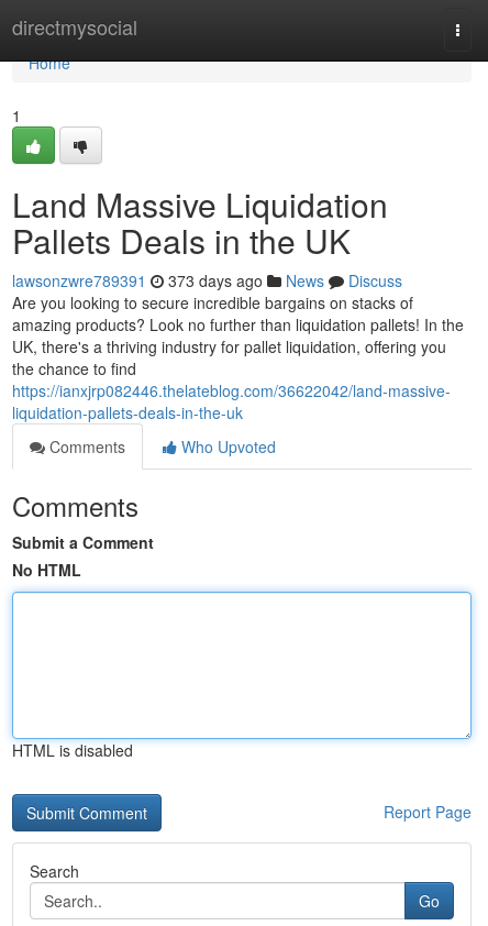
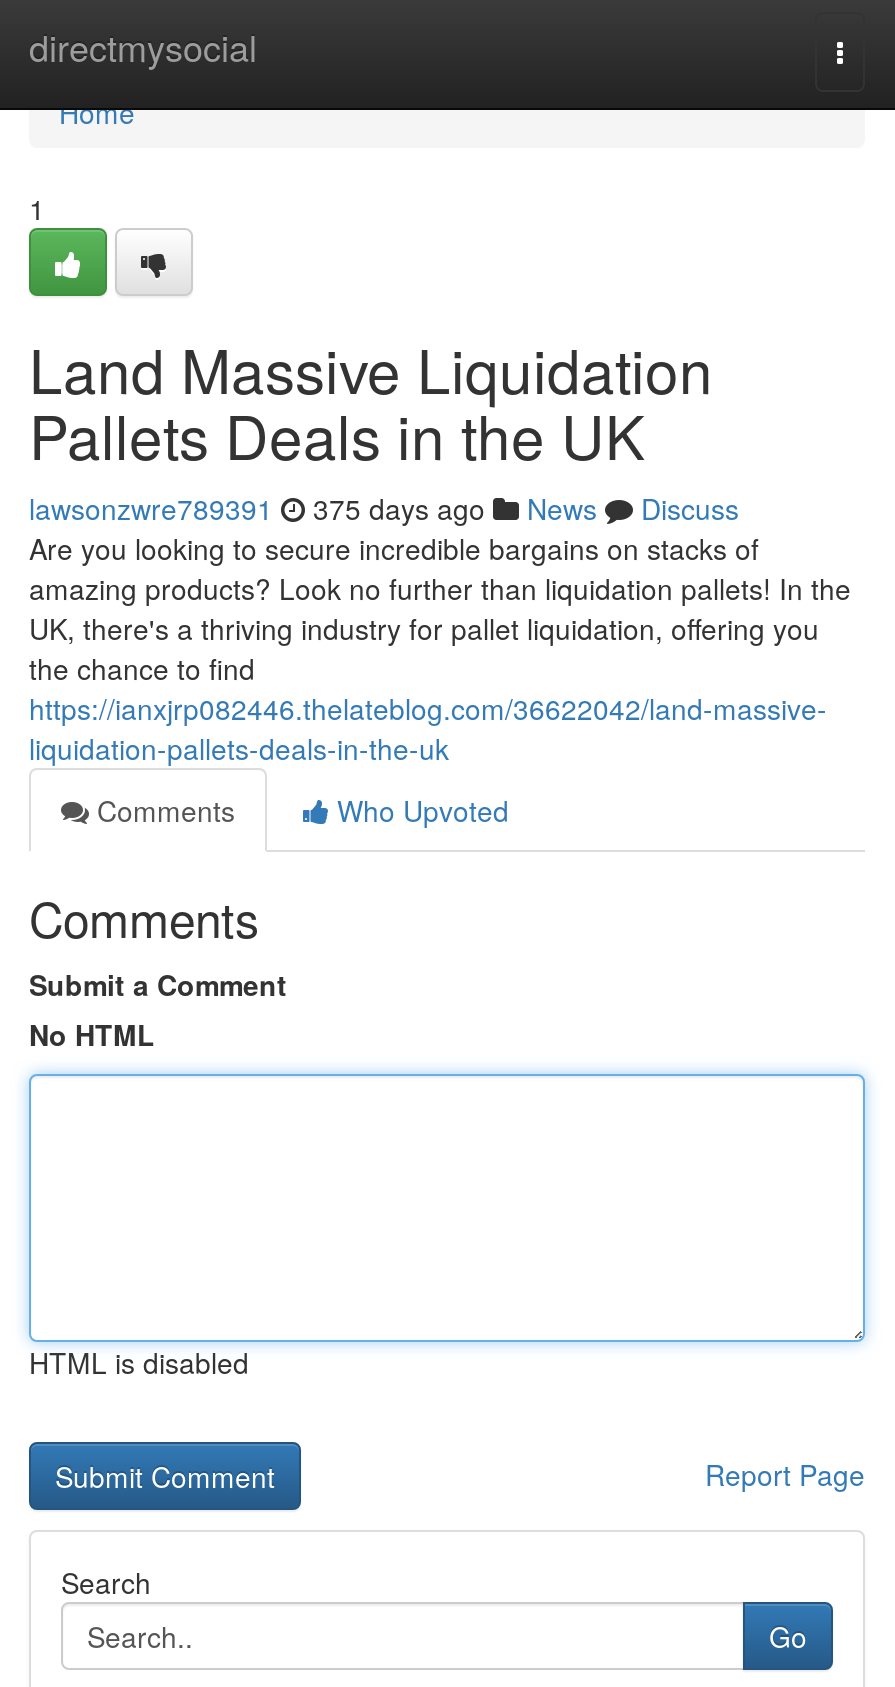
- lawsonzwre789391 373 days ago News Discuss
+ lawsonzwre789391 375 days ago News Discuss
